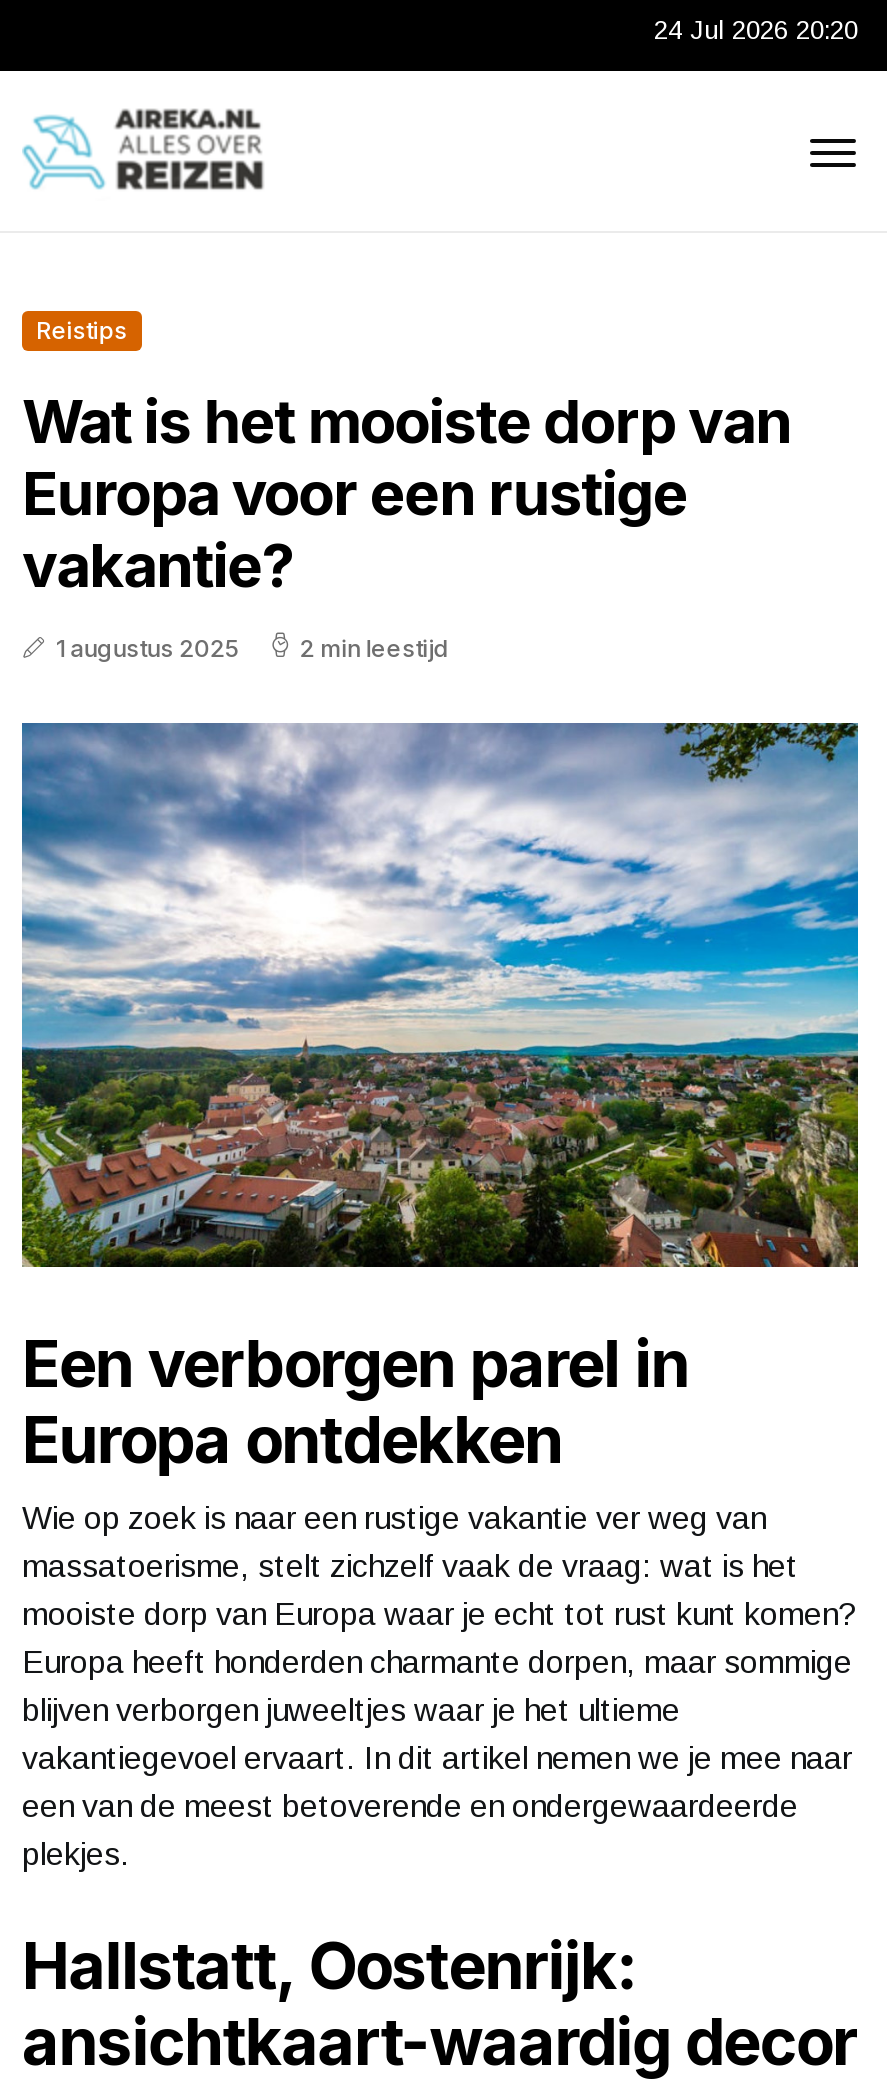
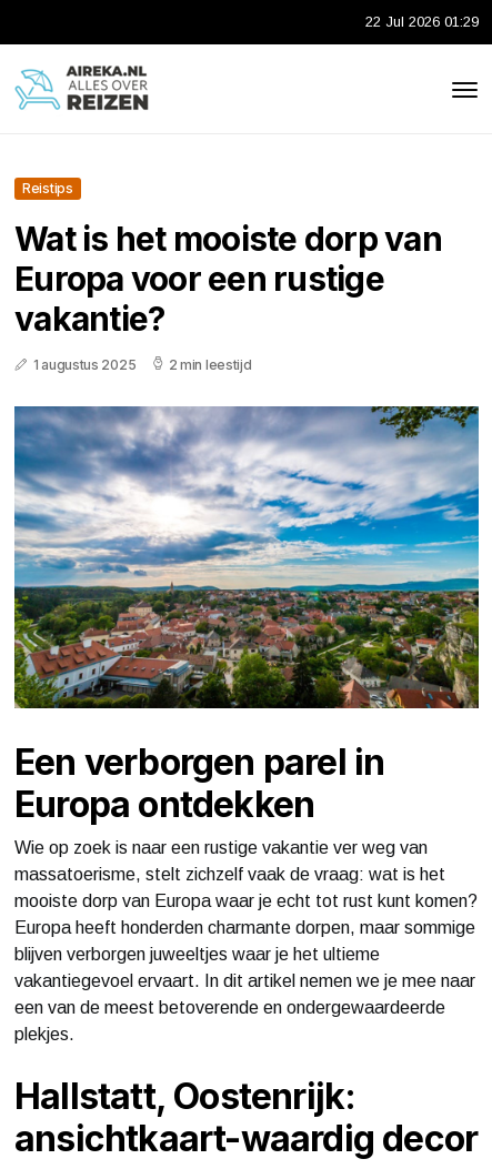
- 24 Jul 2026 20:20
+ 22 Jul 2026 01:29
